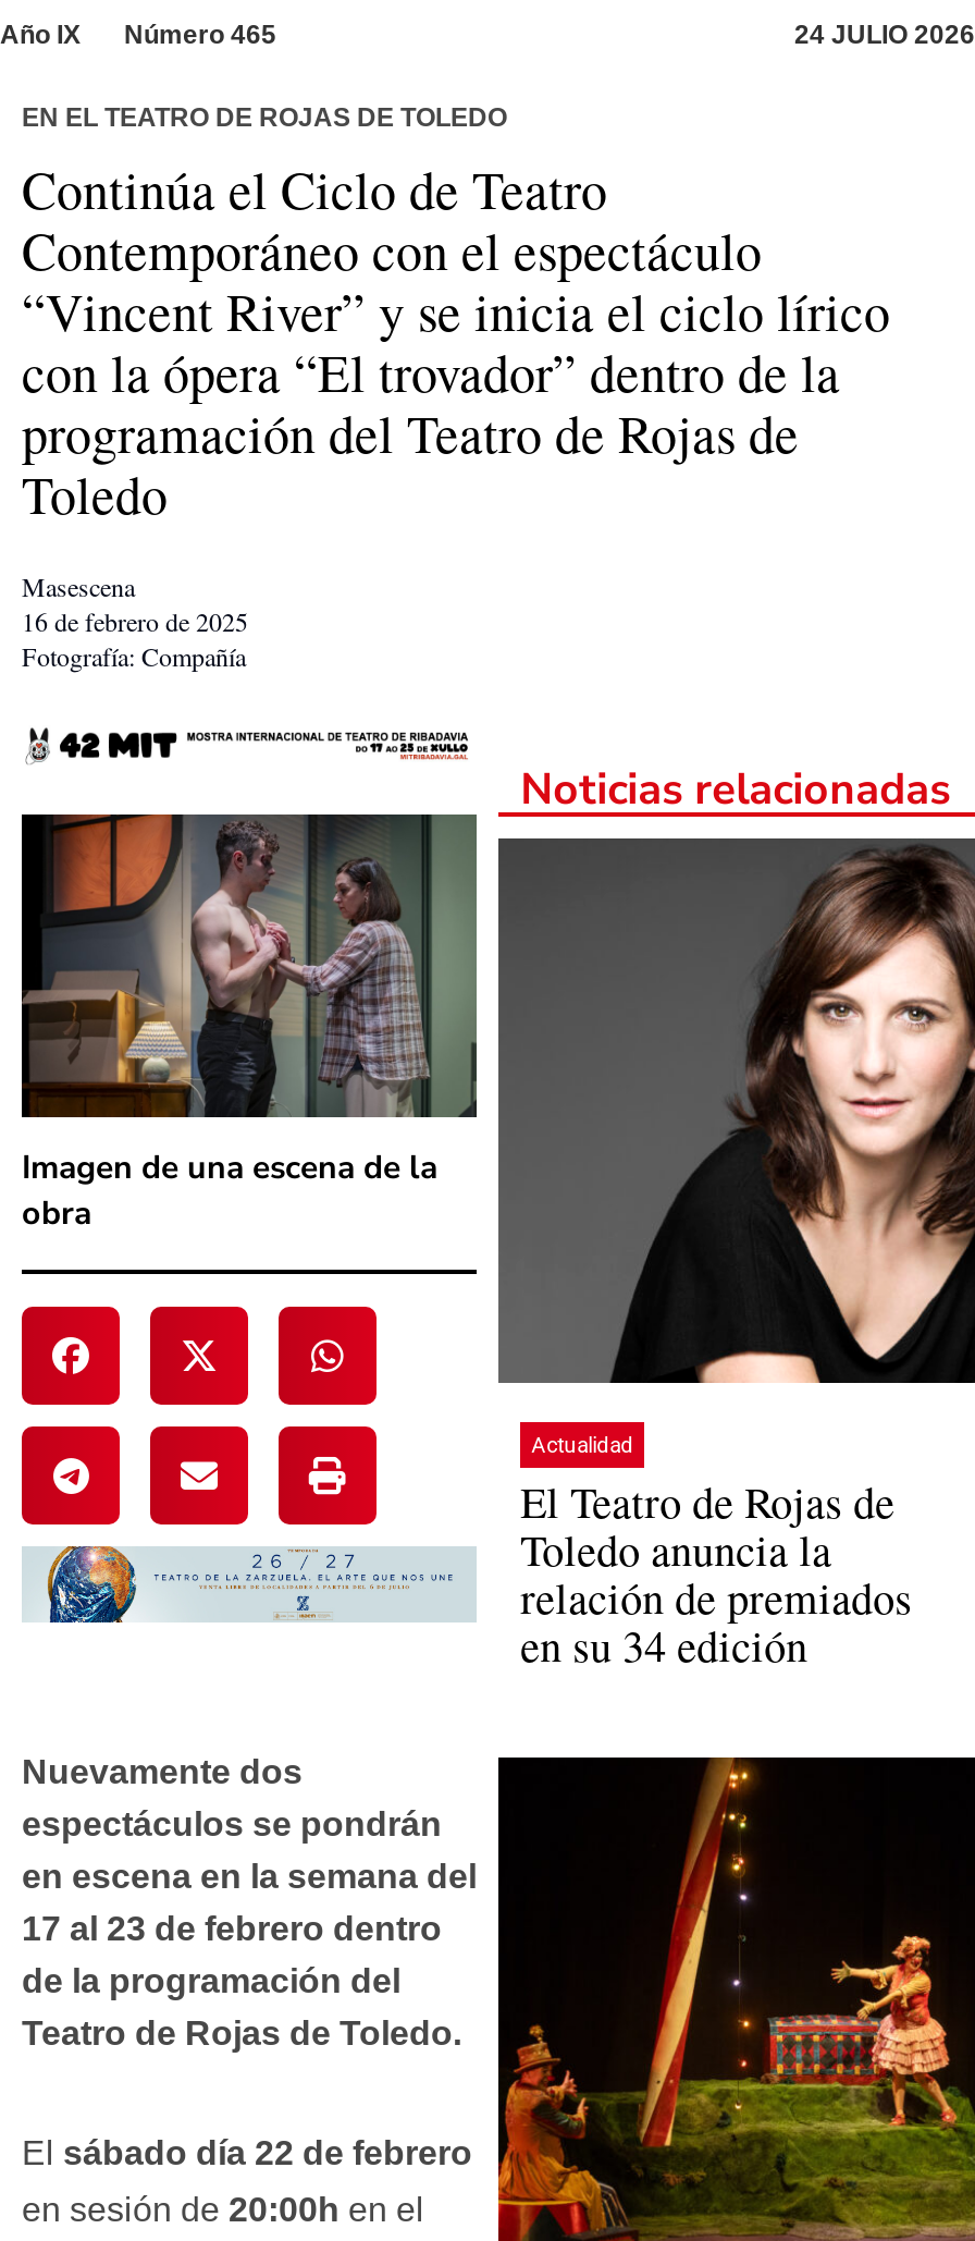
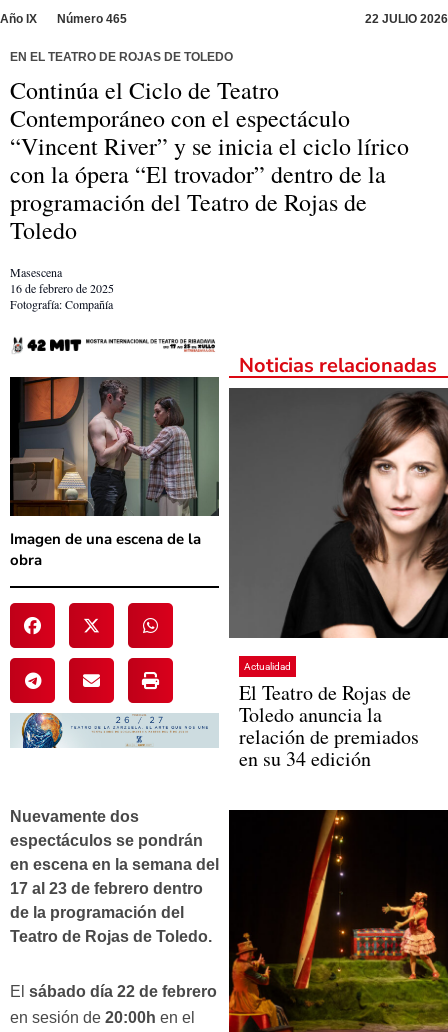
- 24 JULIO 2026
+ 22 JULIO 2026
